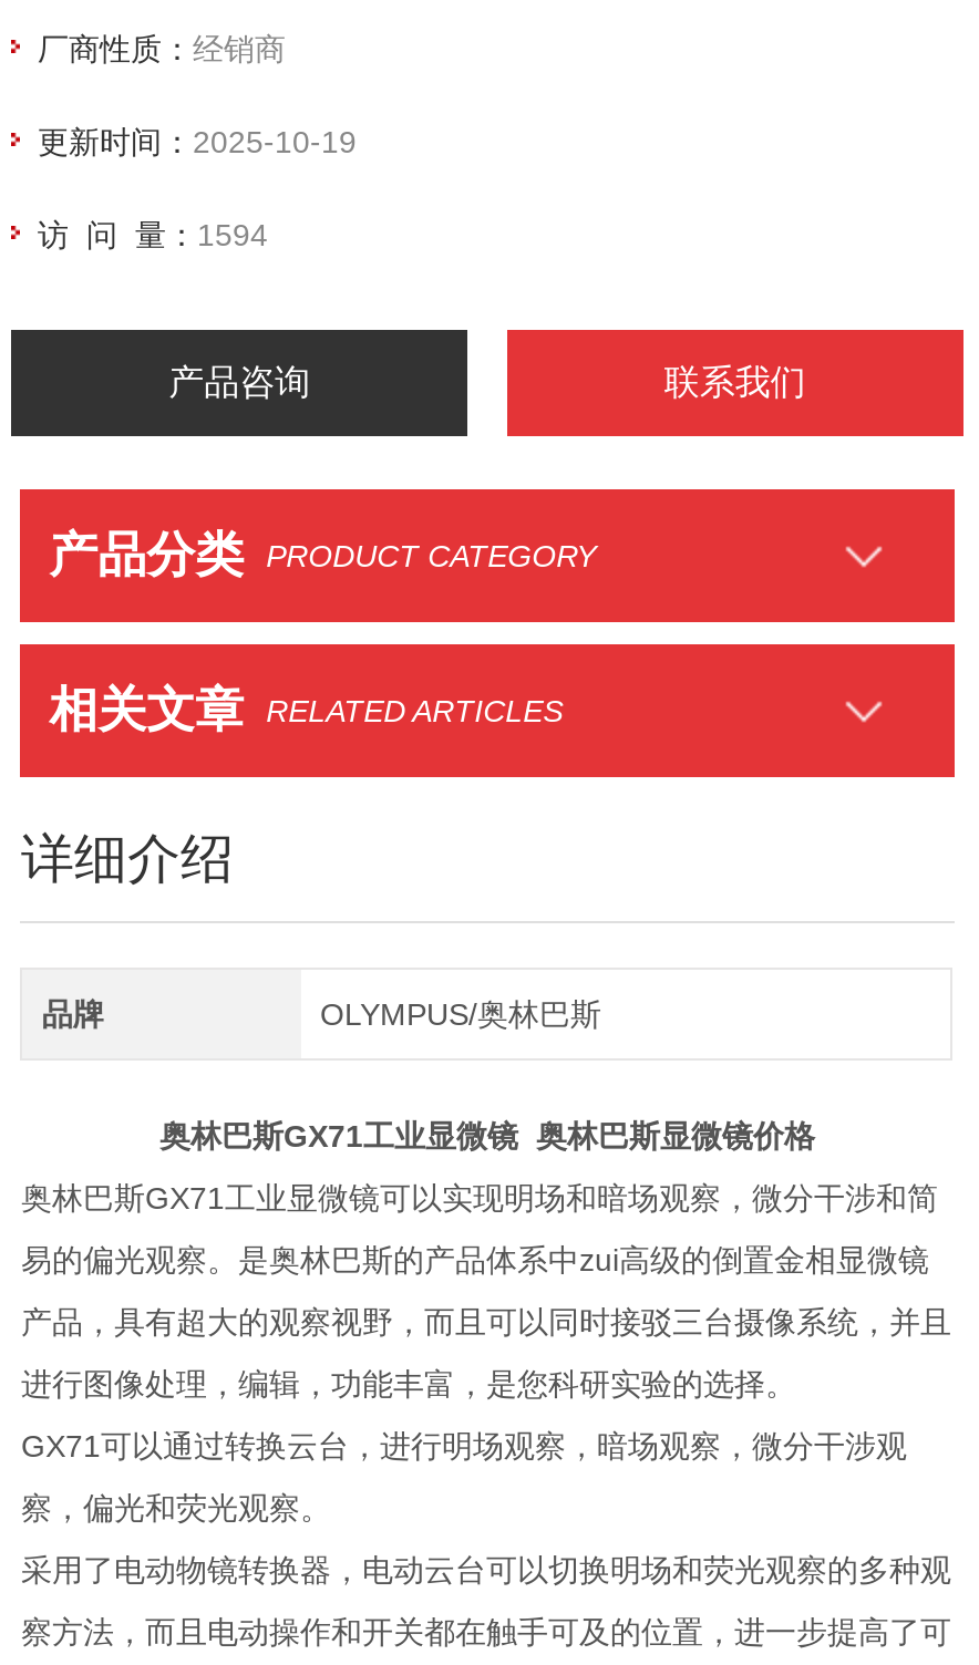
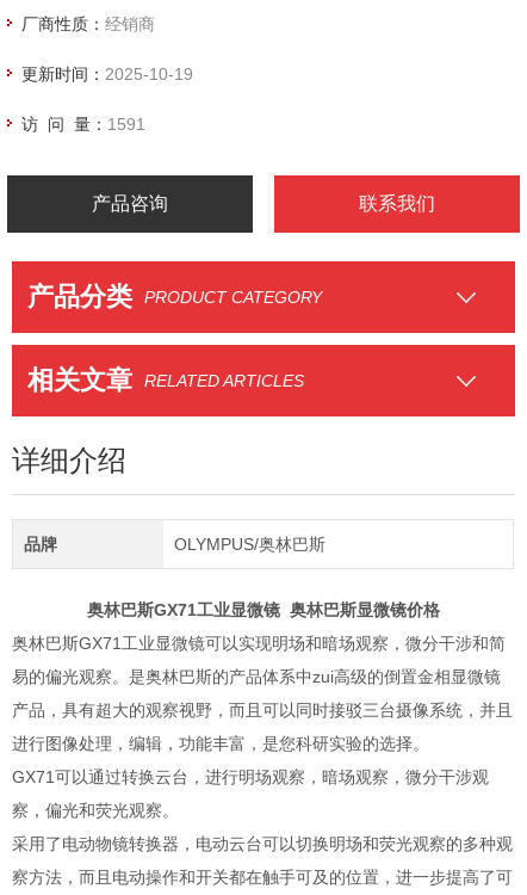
- 访 问 量：1594
+ 访 问 量：1591
